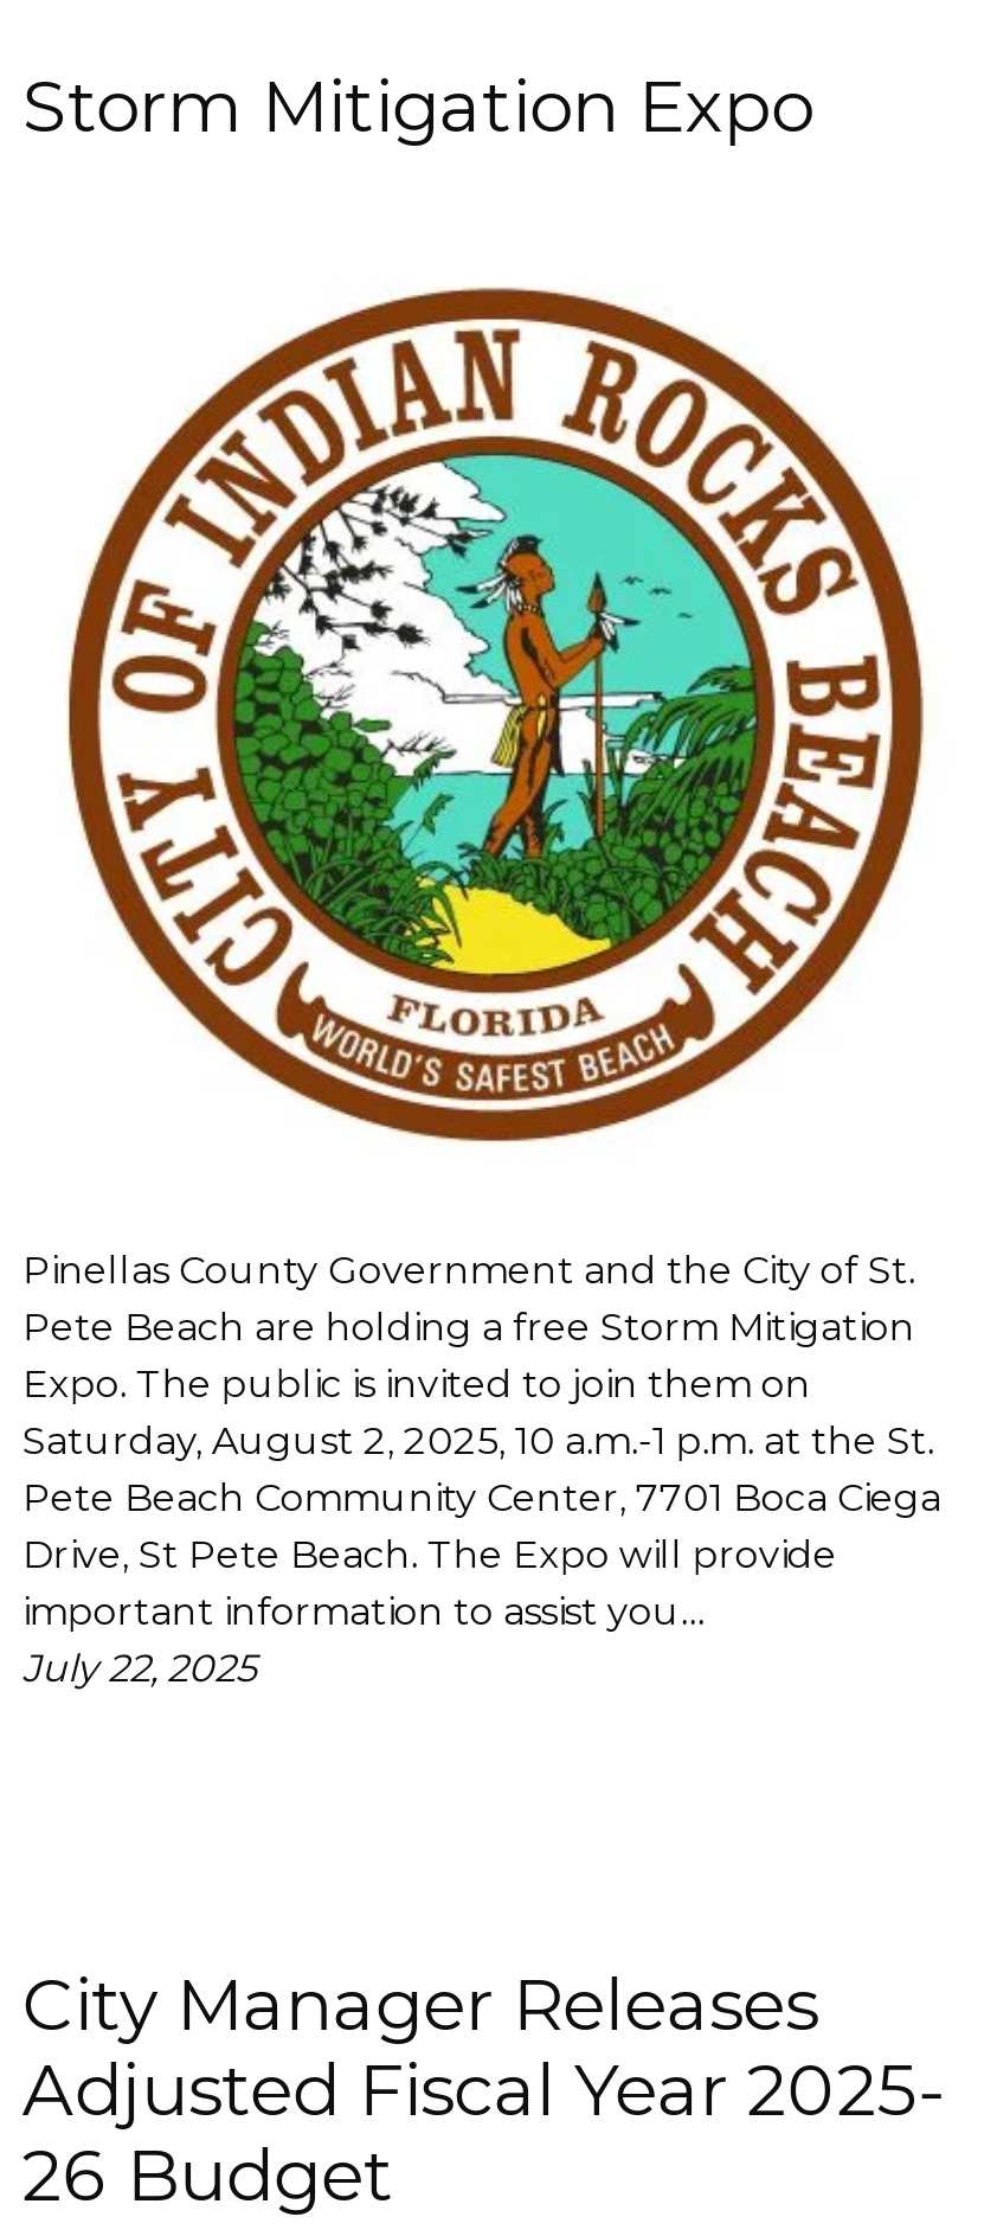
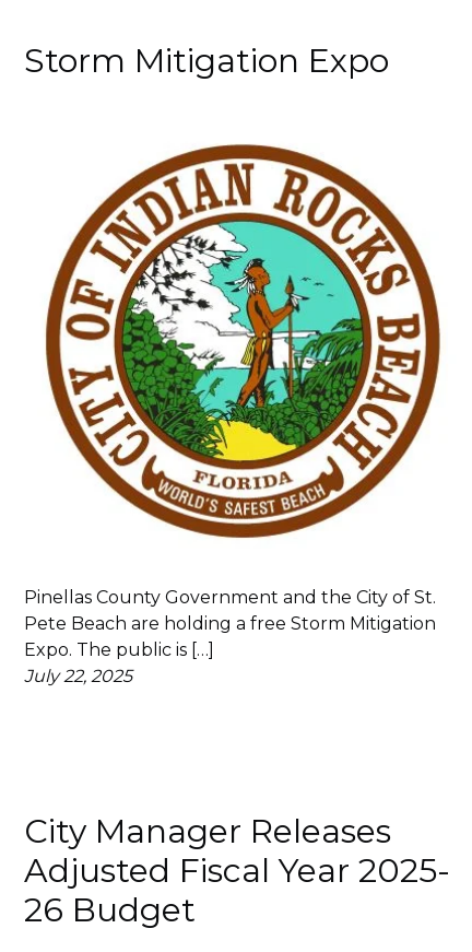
- Expo. The public is invited to join them on
- Saturday, August 2, 2025, 10 a.m.-1 p.m. at the St.
- Pete Beach Community Center, 7701 Boca Ciega
- Drive, St Pete Beach. The Expo will provide
- important information to assist you…
+ Expo. The public is […]
